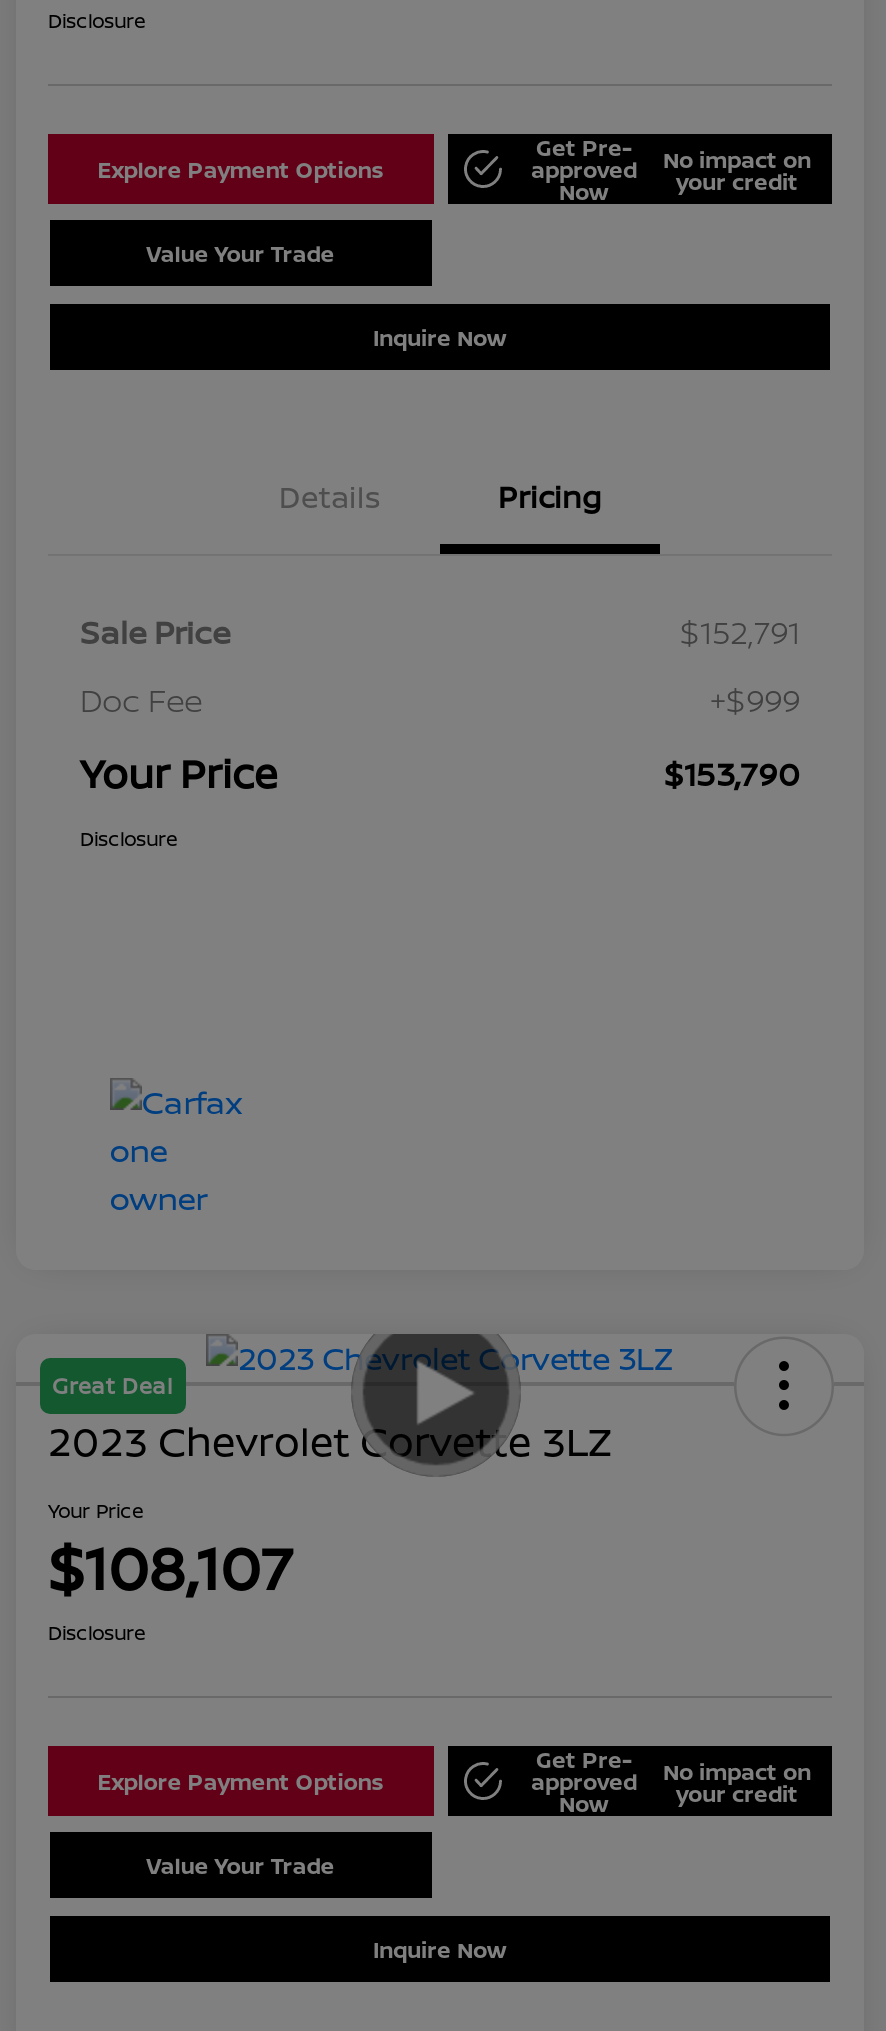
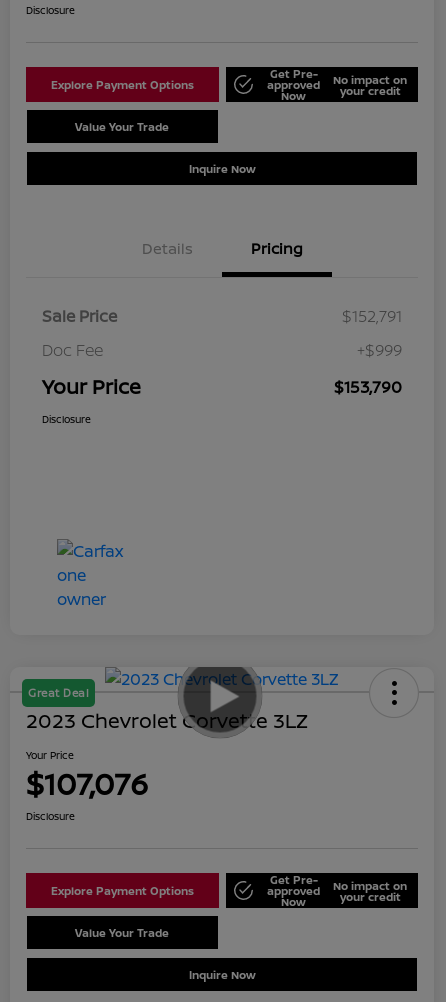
- $108,107
+ $107,076
